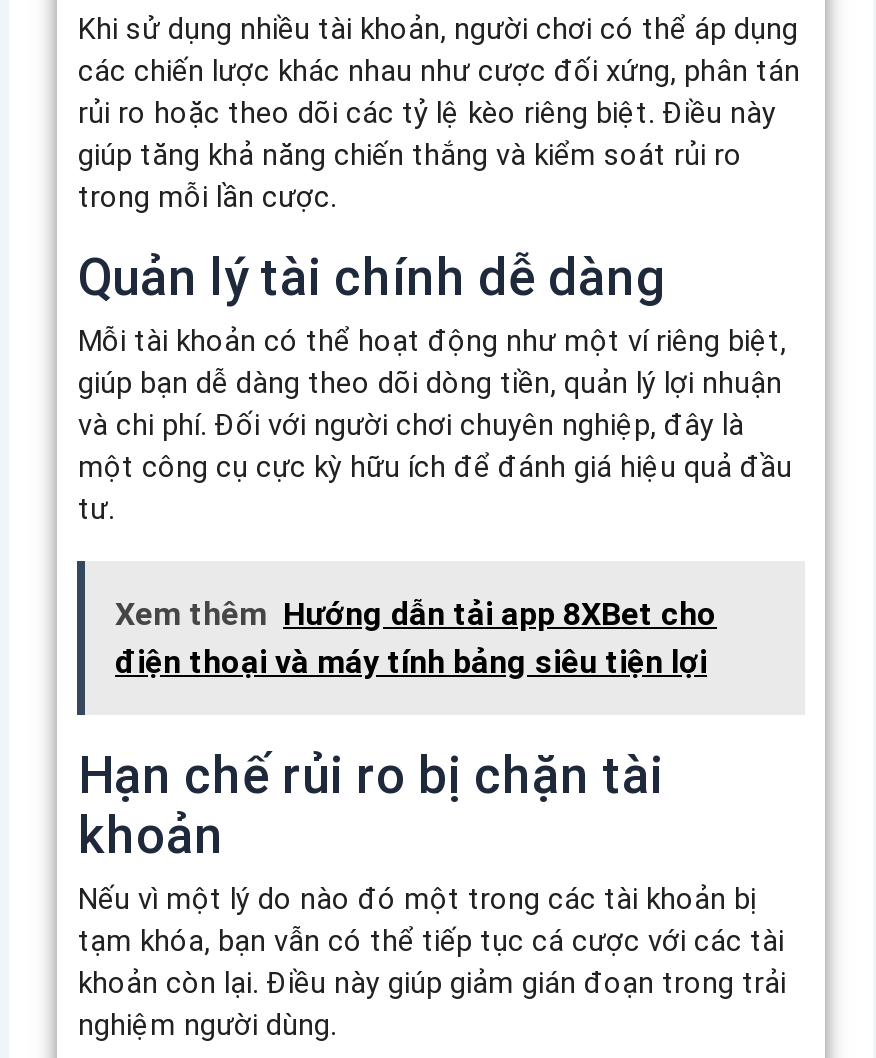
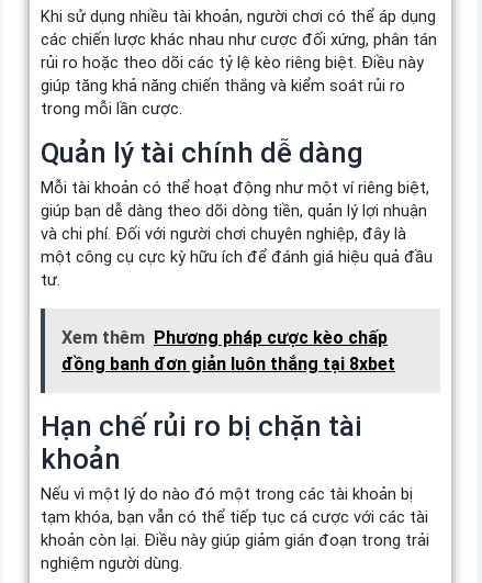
- Xem thêm Hướng dẫn tải app 8XBet cho
- điện thoại và máy tính bảng siêu tiện lợi
+ Xem thêm Phương pháp cược kèo chấp
+ đồng banh đơn giản luôn thắng tại 8xbet
